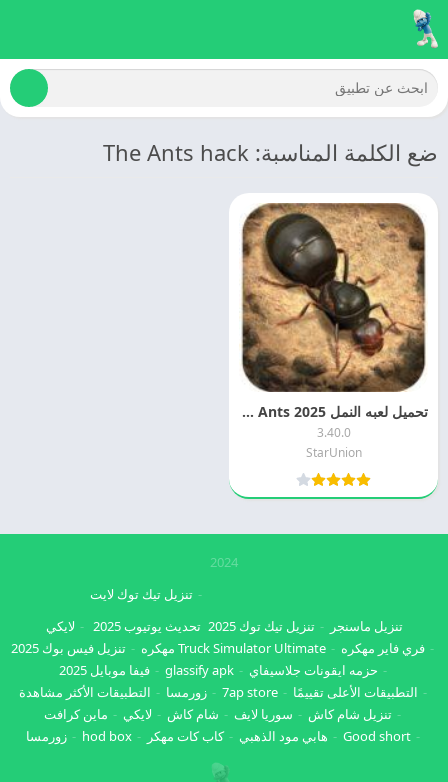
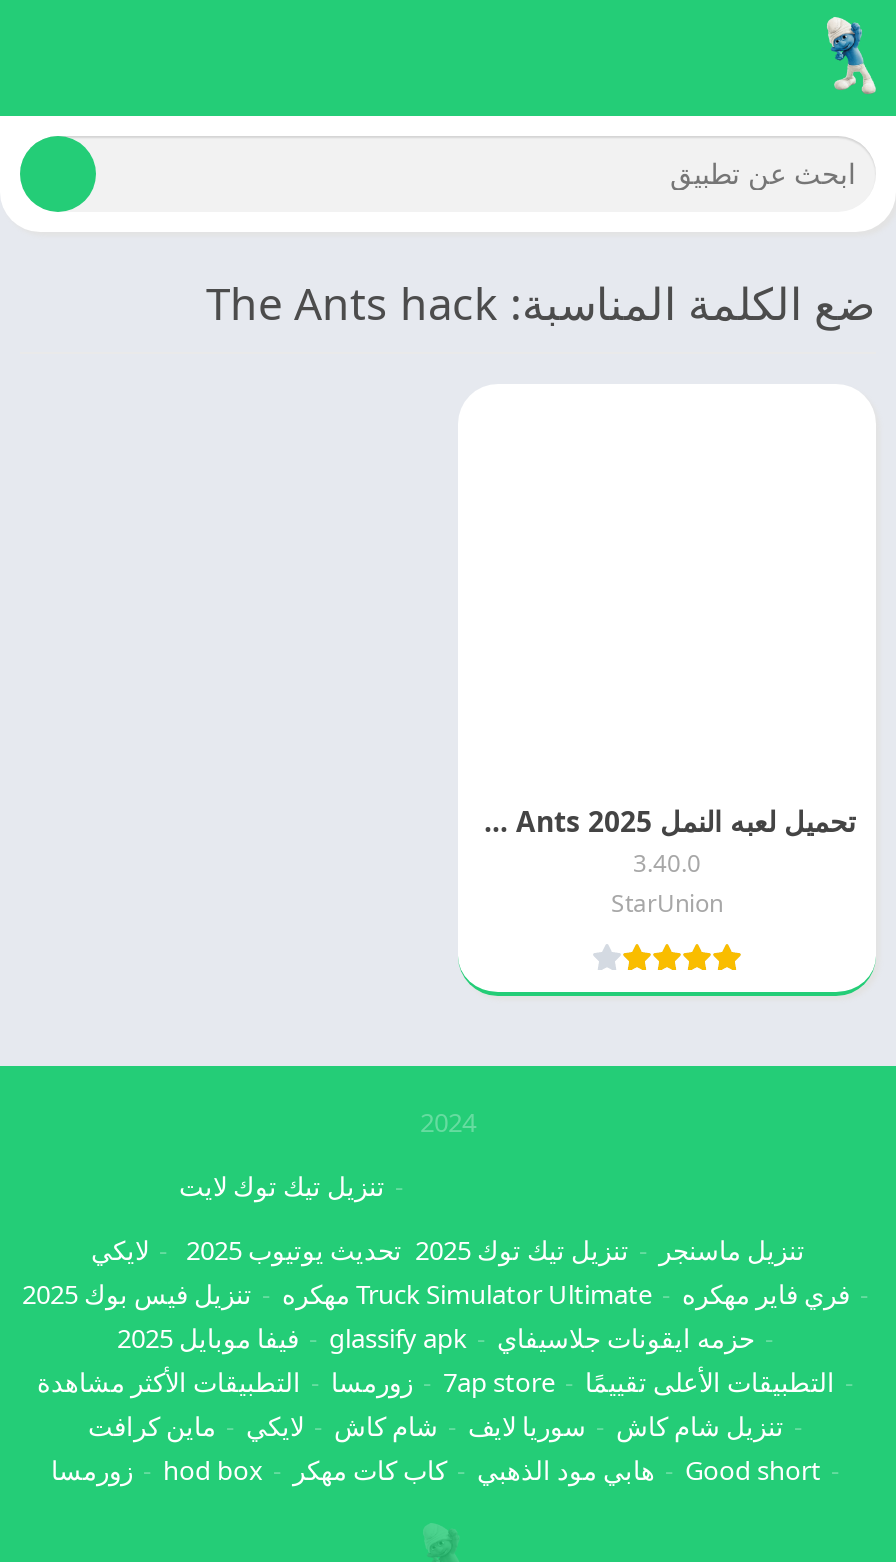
- [image]
